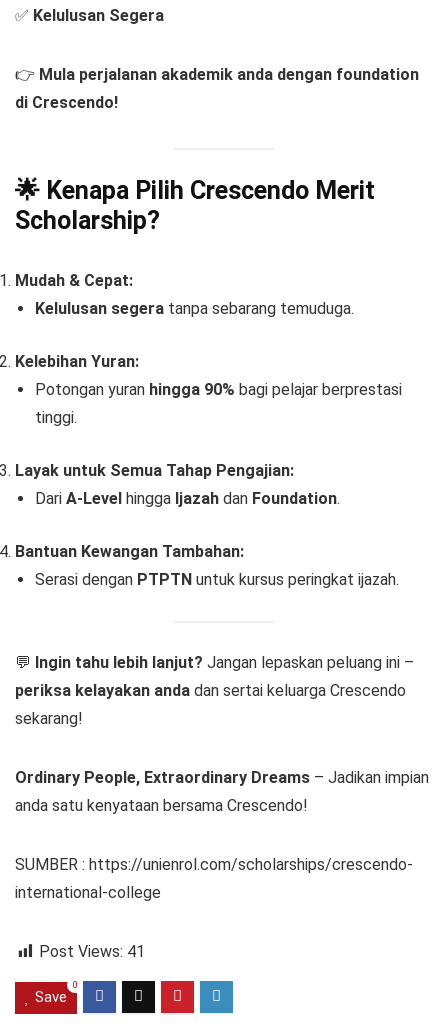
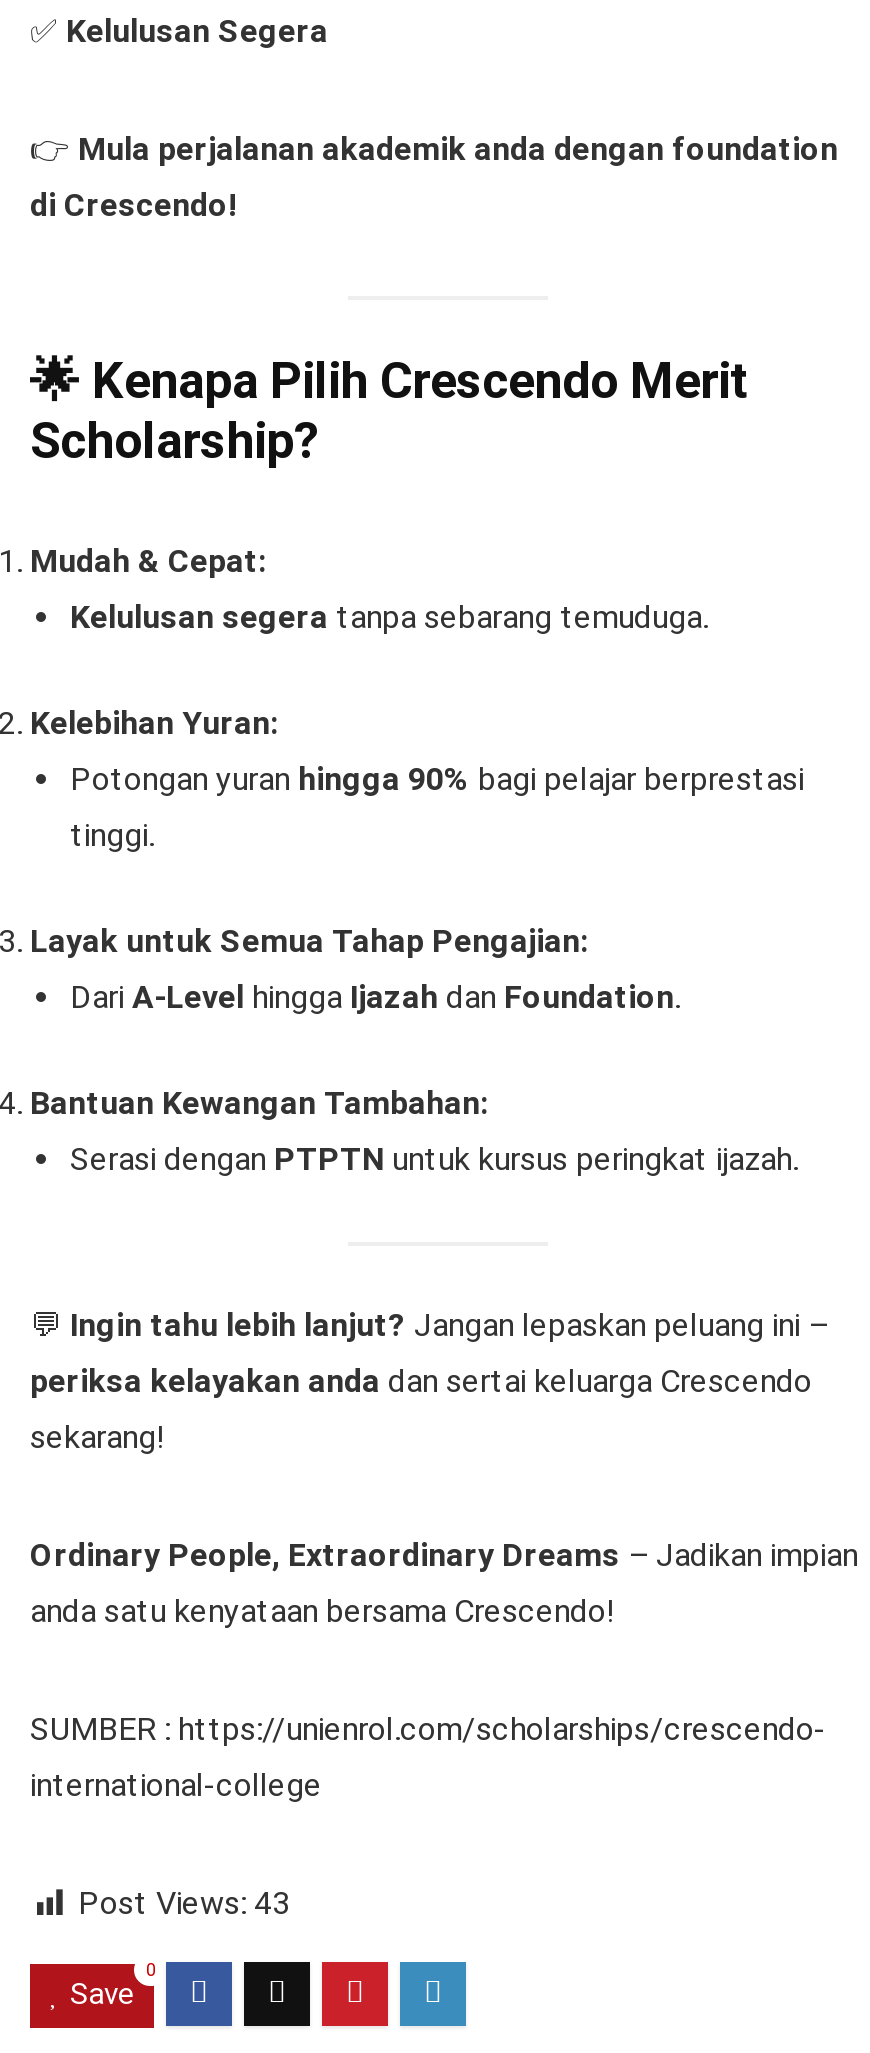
- Post Views: 41
+ Post Views: 43
